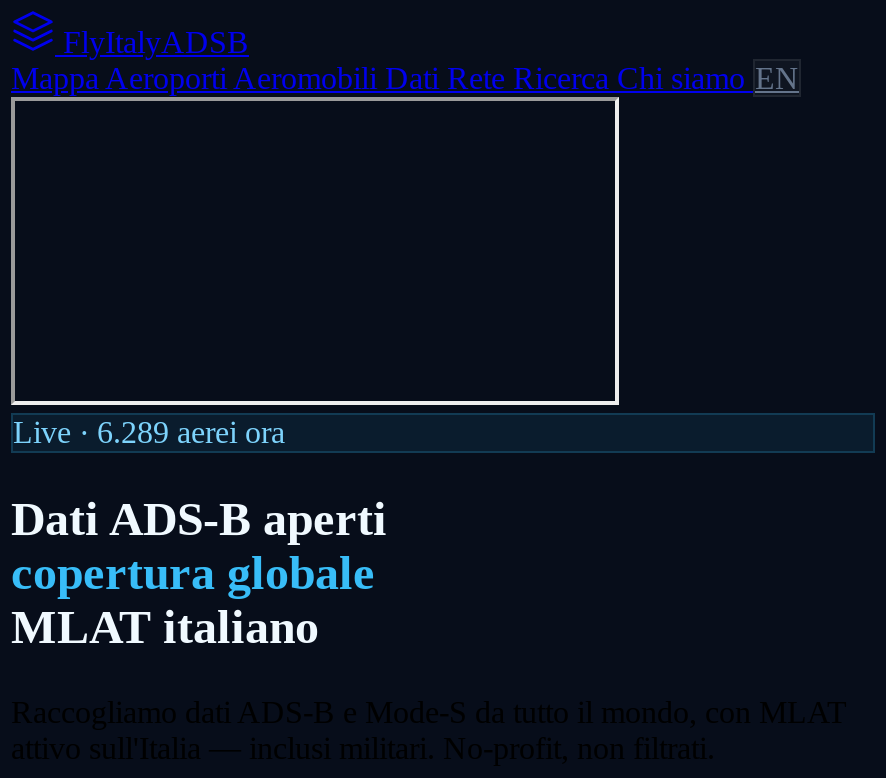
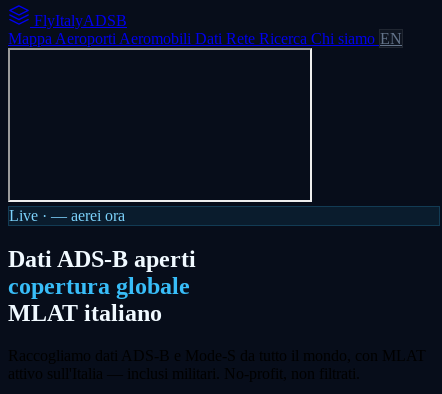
- Live · 6.289 aerei ora
+ Live · — aerei ora
